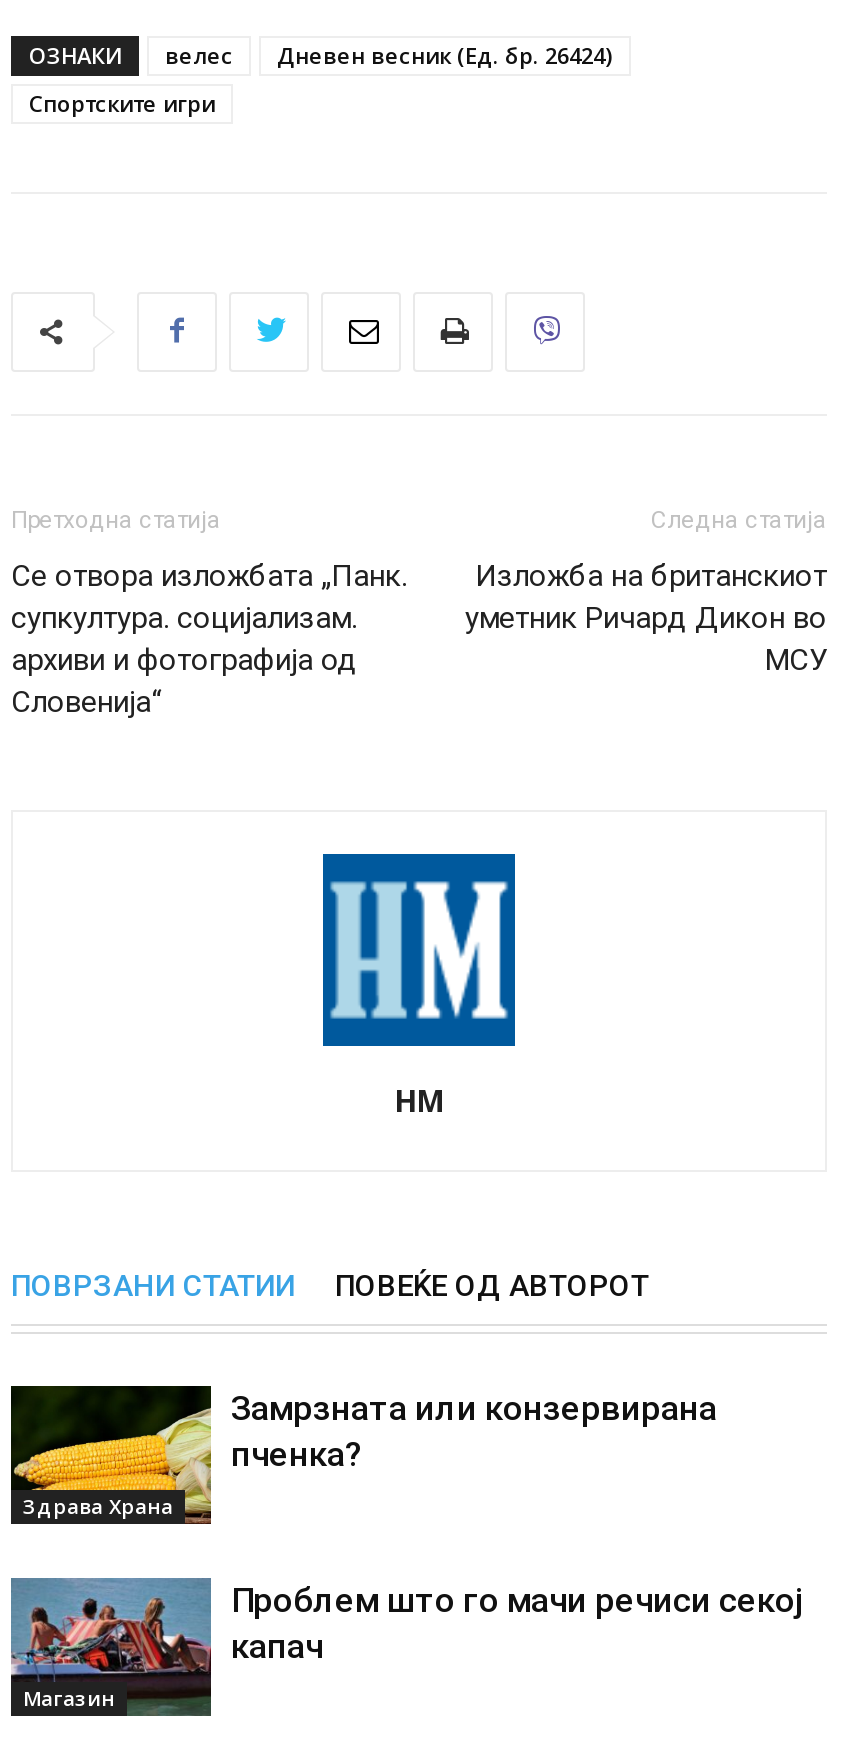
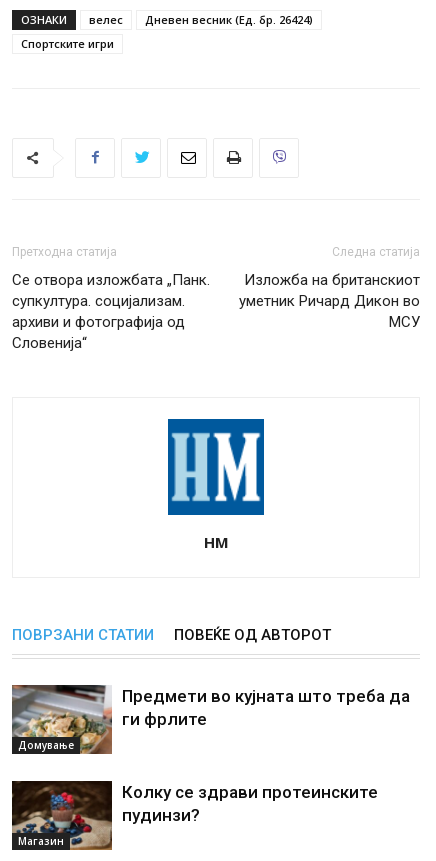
- [image]
- Здравa Храна
+ [image]
+ Домување

- Замрзната или конзервирана
- пченка?
+ Предмети во кујната што треба да
+ ги фрлите

- [image]
- Проблем што го мачи речиси секој
- капач
+ [image]
+ Колку се здрави протеинските
+ пудинзи?
